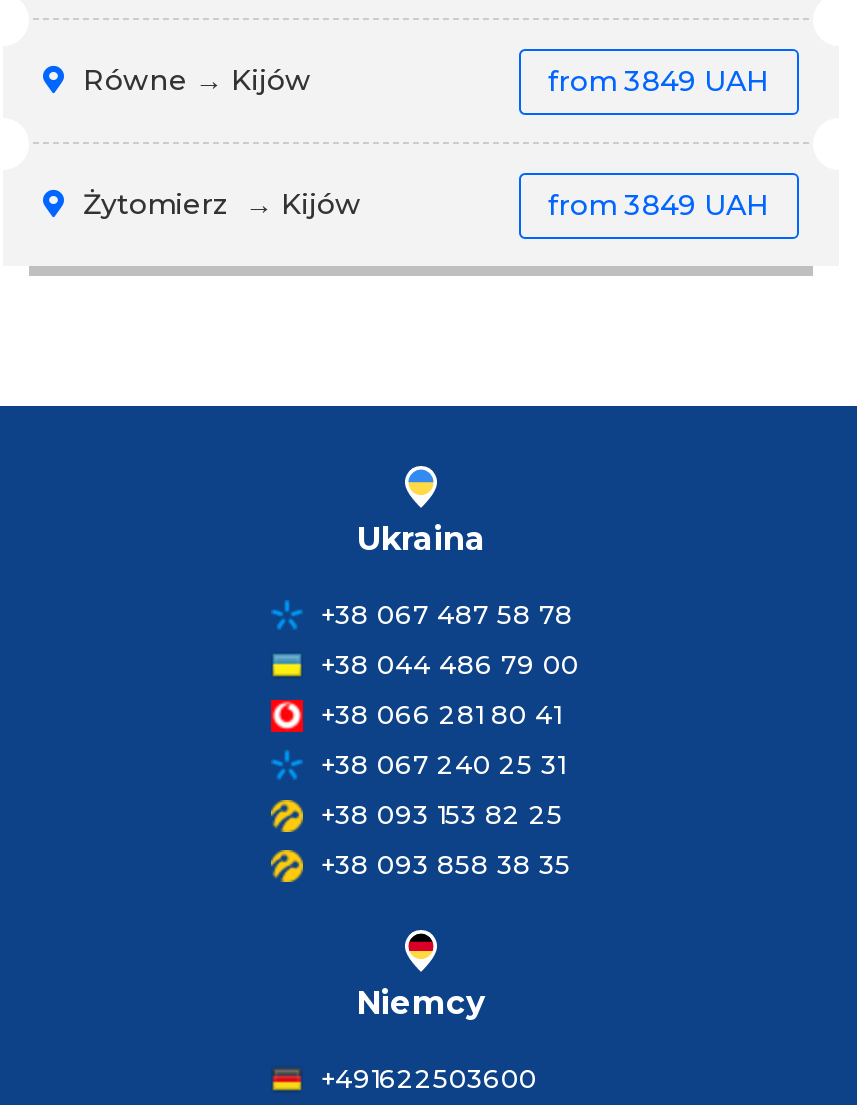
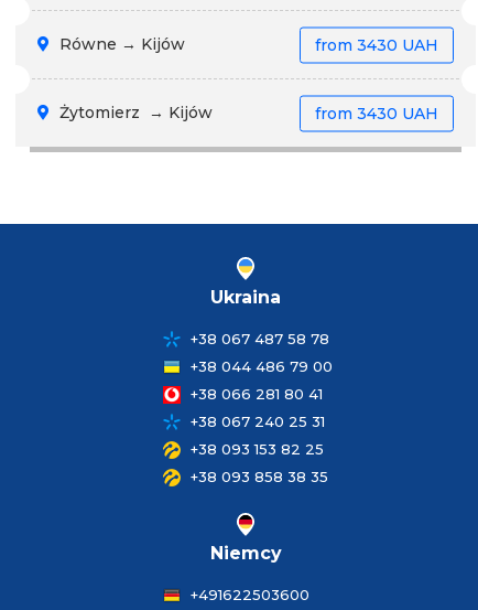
- from 3849 UAH
+ from 3430 UAH

- from 3849 UAH
+ from 3430 UAH
